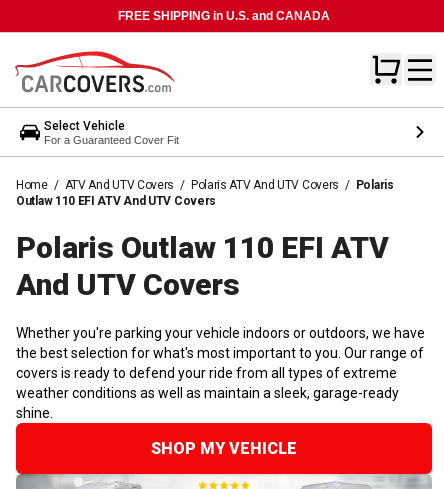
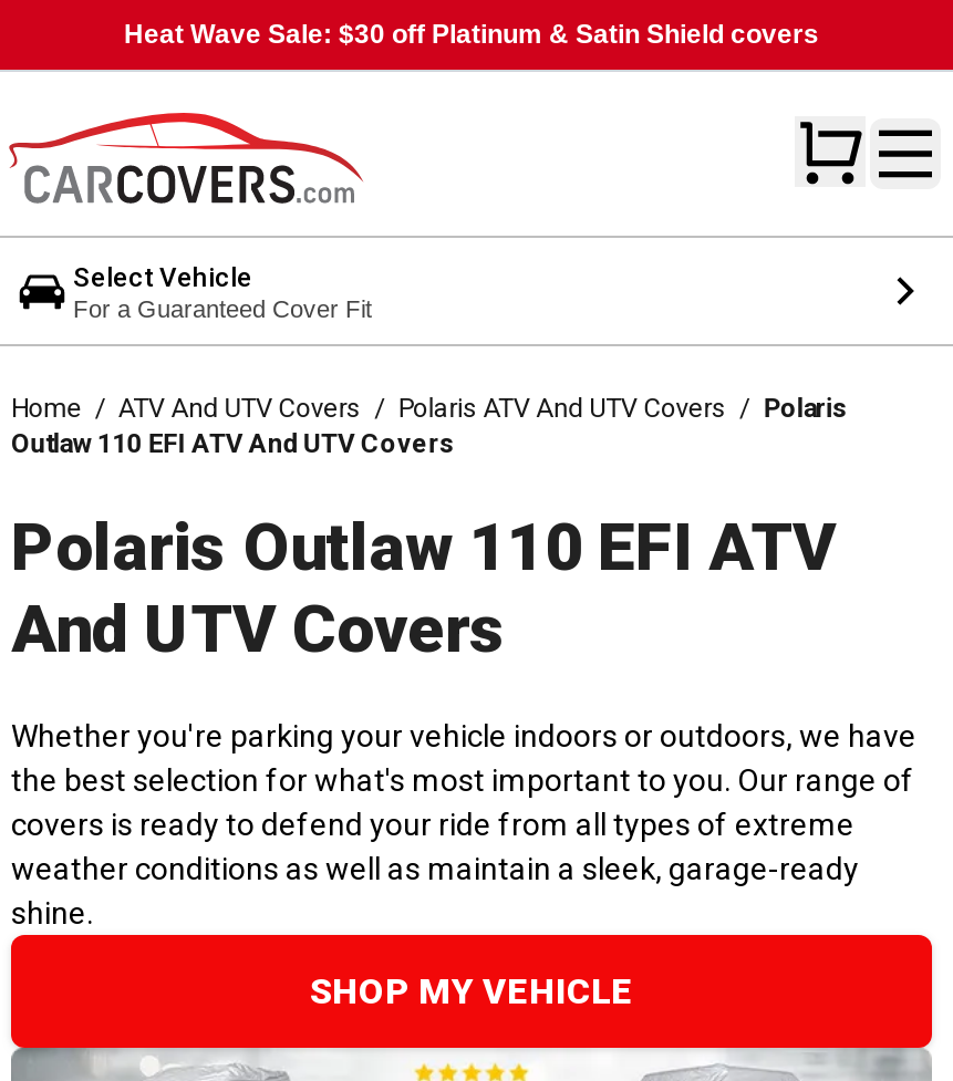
- FREE SHIPPING in U.S. and CANADA
+ Heat Wave Sale: $30 off Platinum & Satin Shield covers
